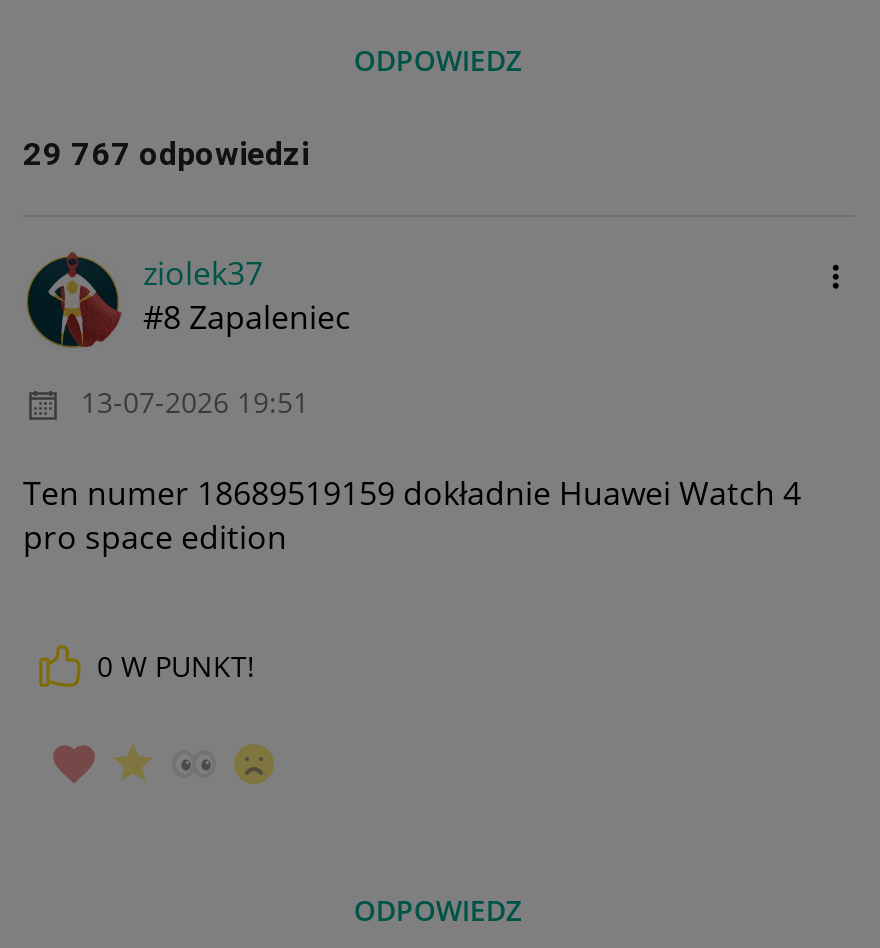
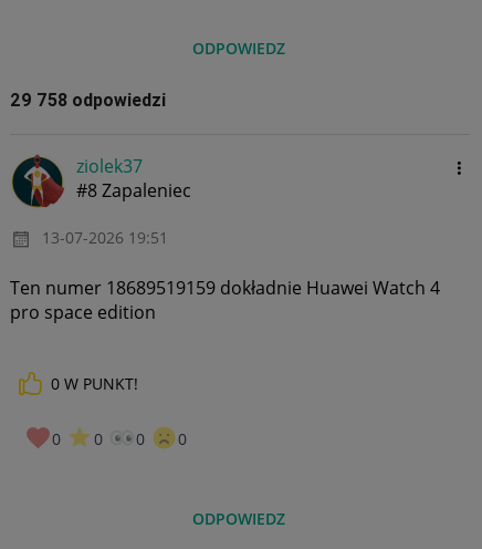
- 29 767 odpowiedzi
+ 29 758 odpowiedzi

+ 0
+ 0
+ 0
+ 0
